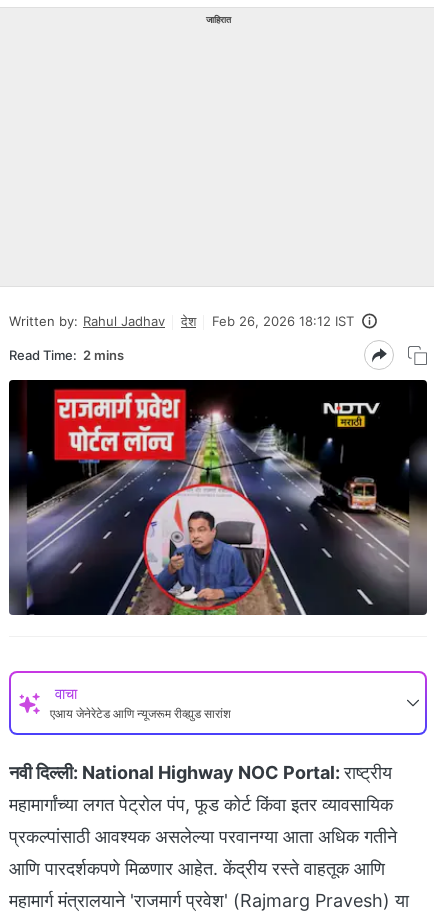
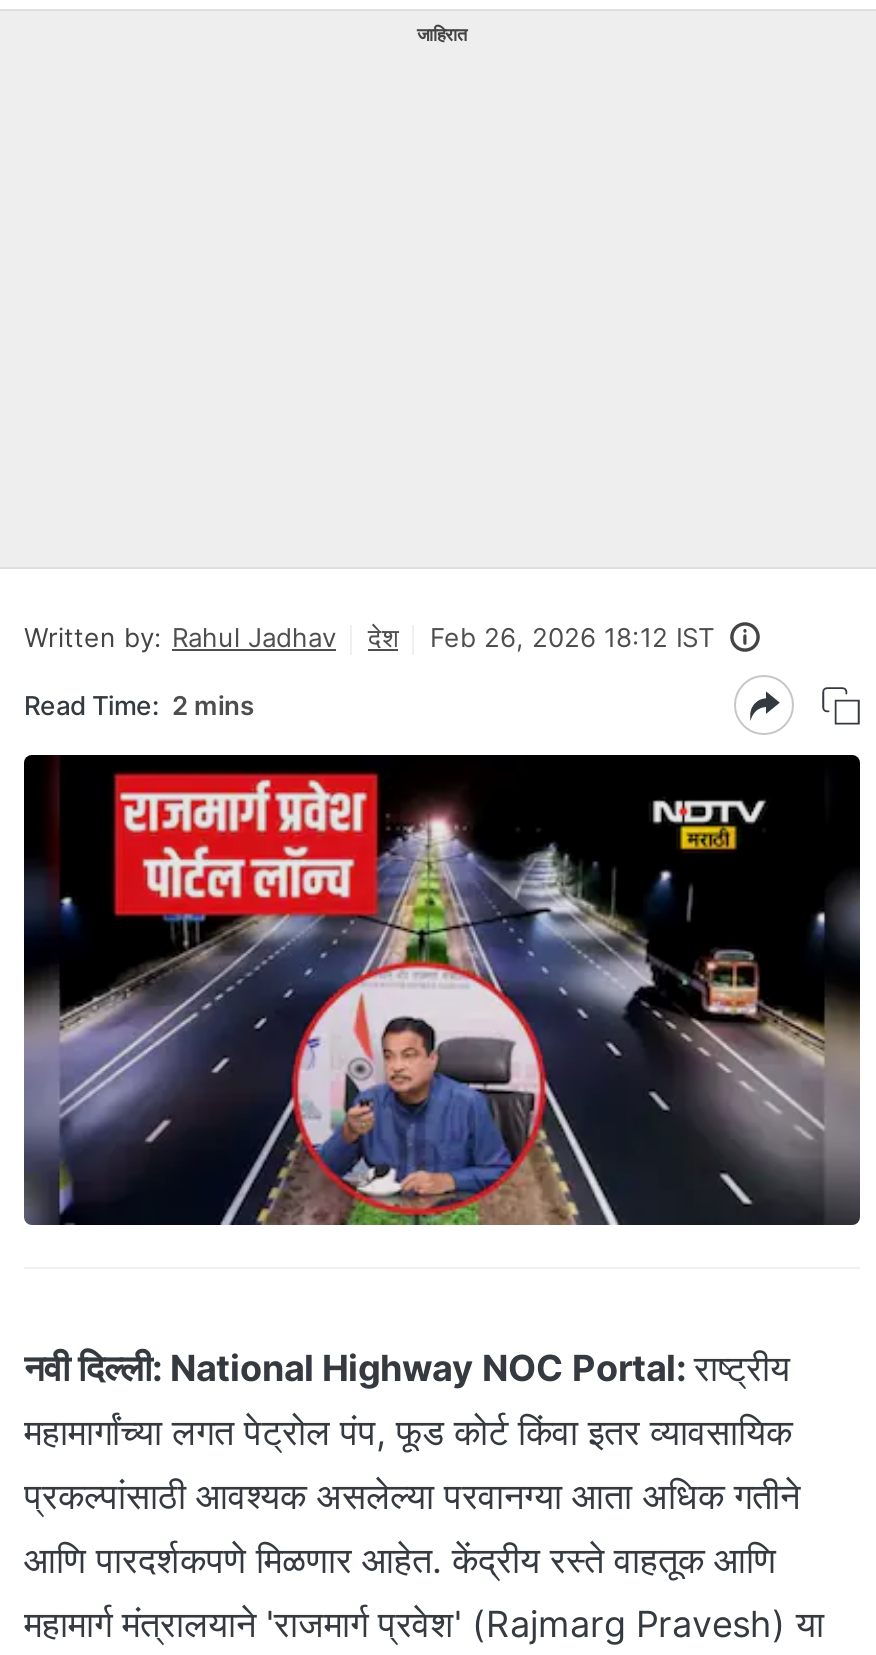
- वाचा
- एआय जेनेरेटेड आणि न्यूजरूम रीव्ह्युड सारांश
